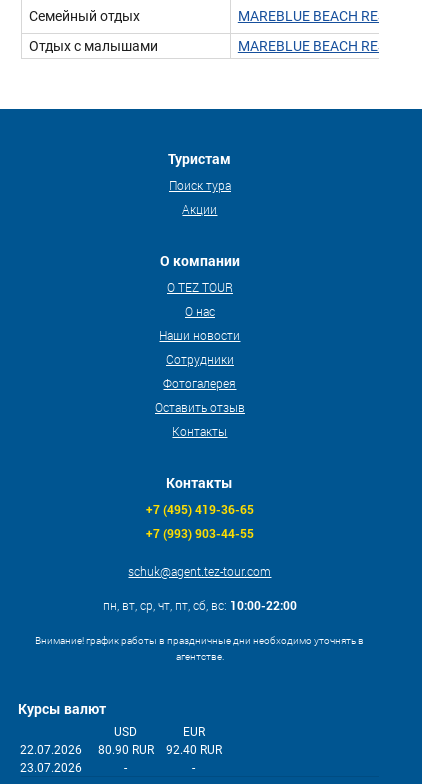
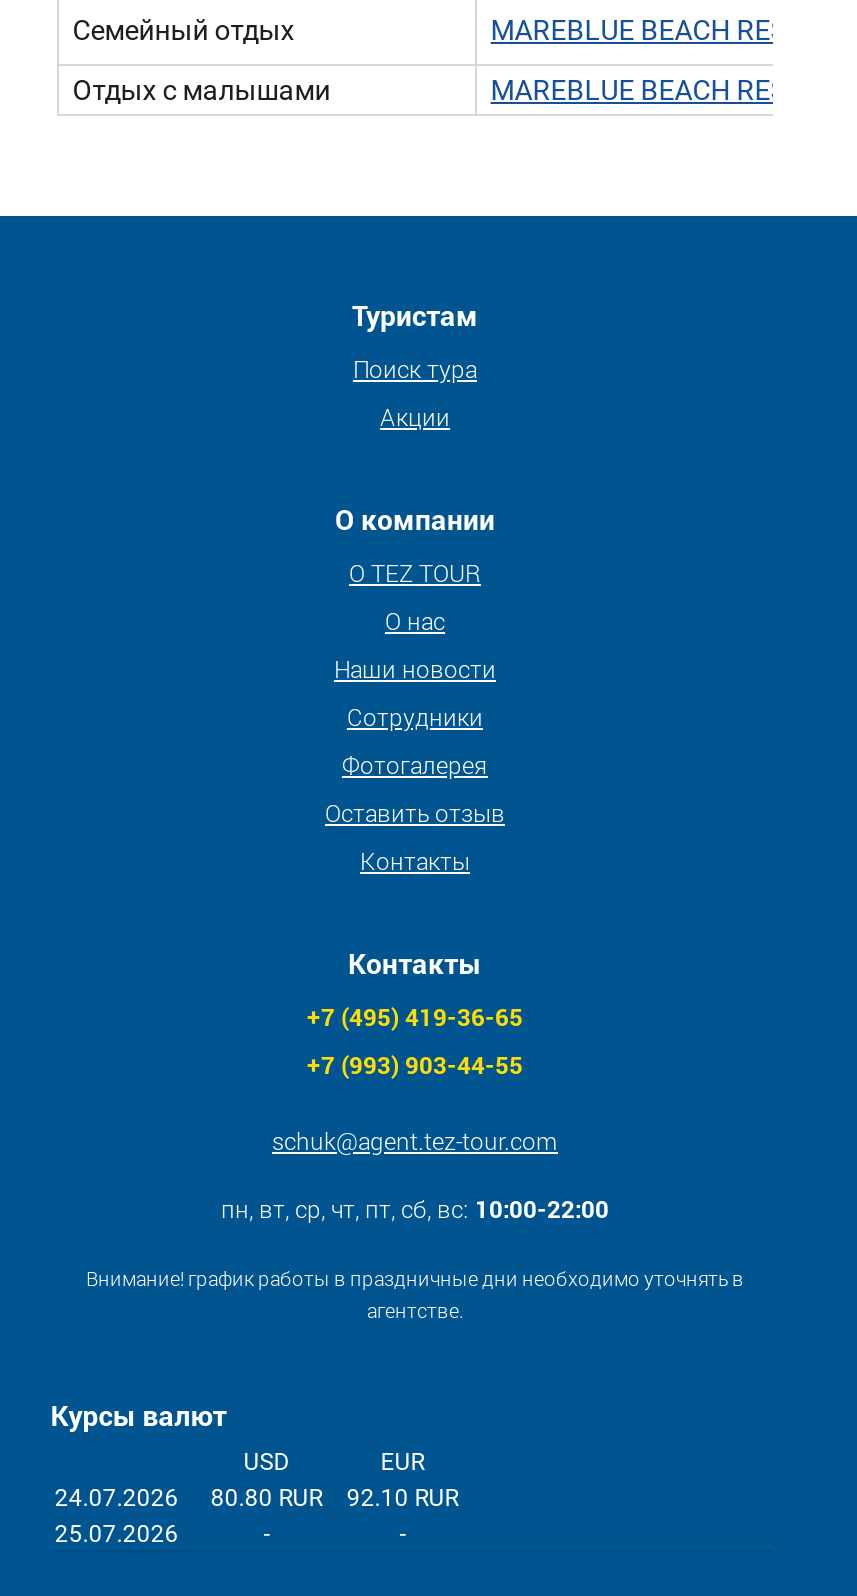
- 22.07.2026
+ 24.07.2026

- 80.90 RUR
+ 80.80 RUR

- 92.40 RUR
+ 92.10 RUR

- 23.07.2026
+ 25.07.2026
